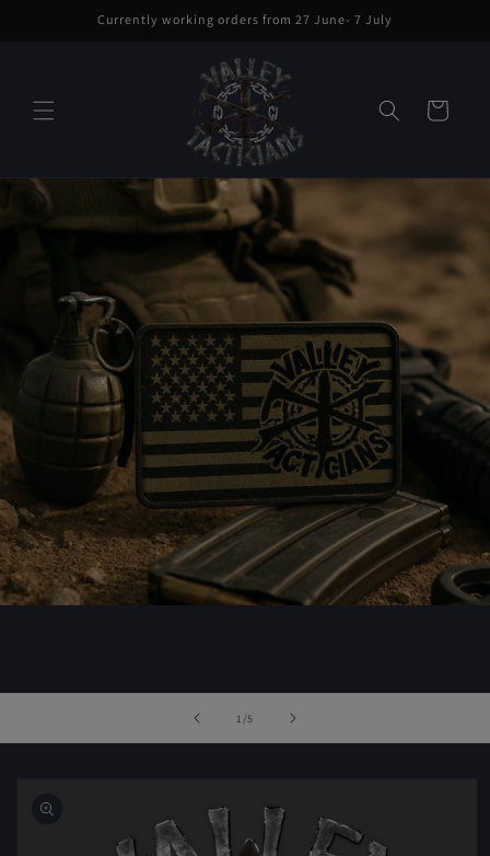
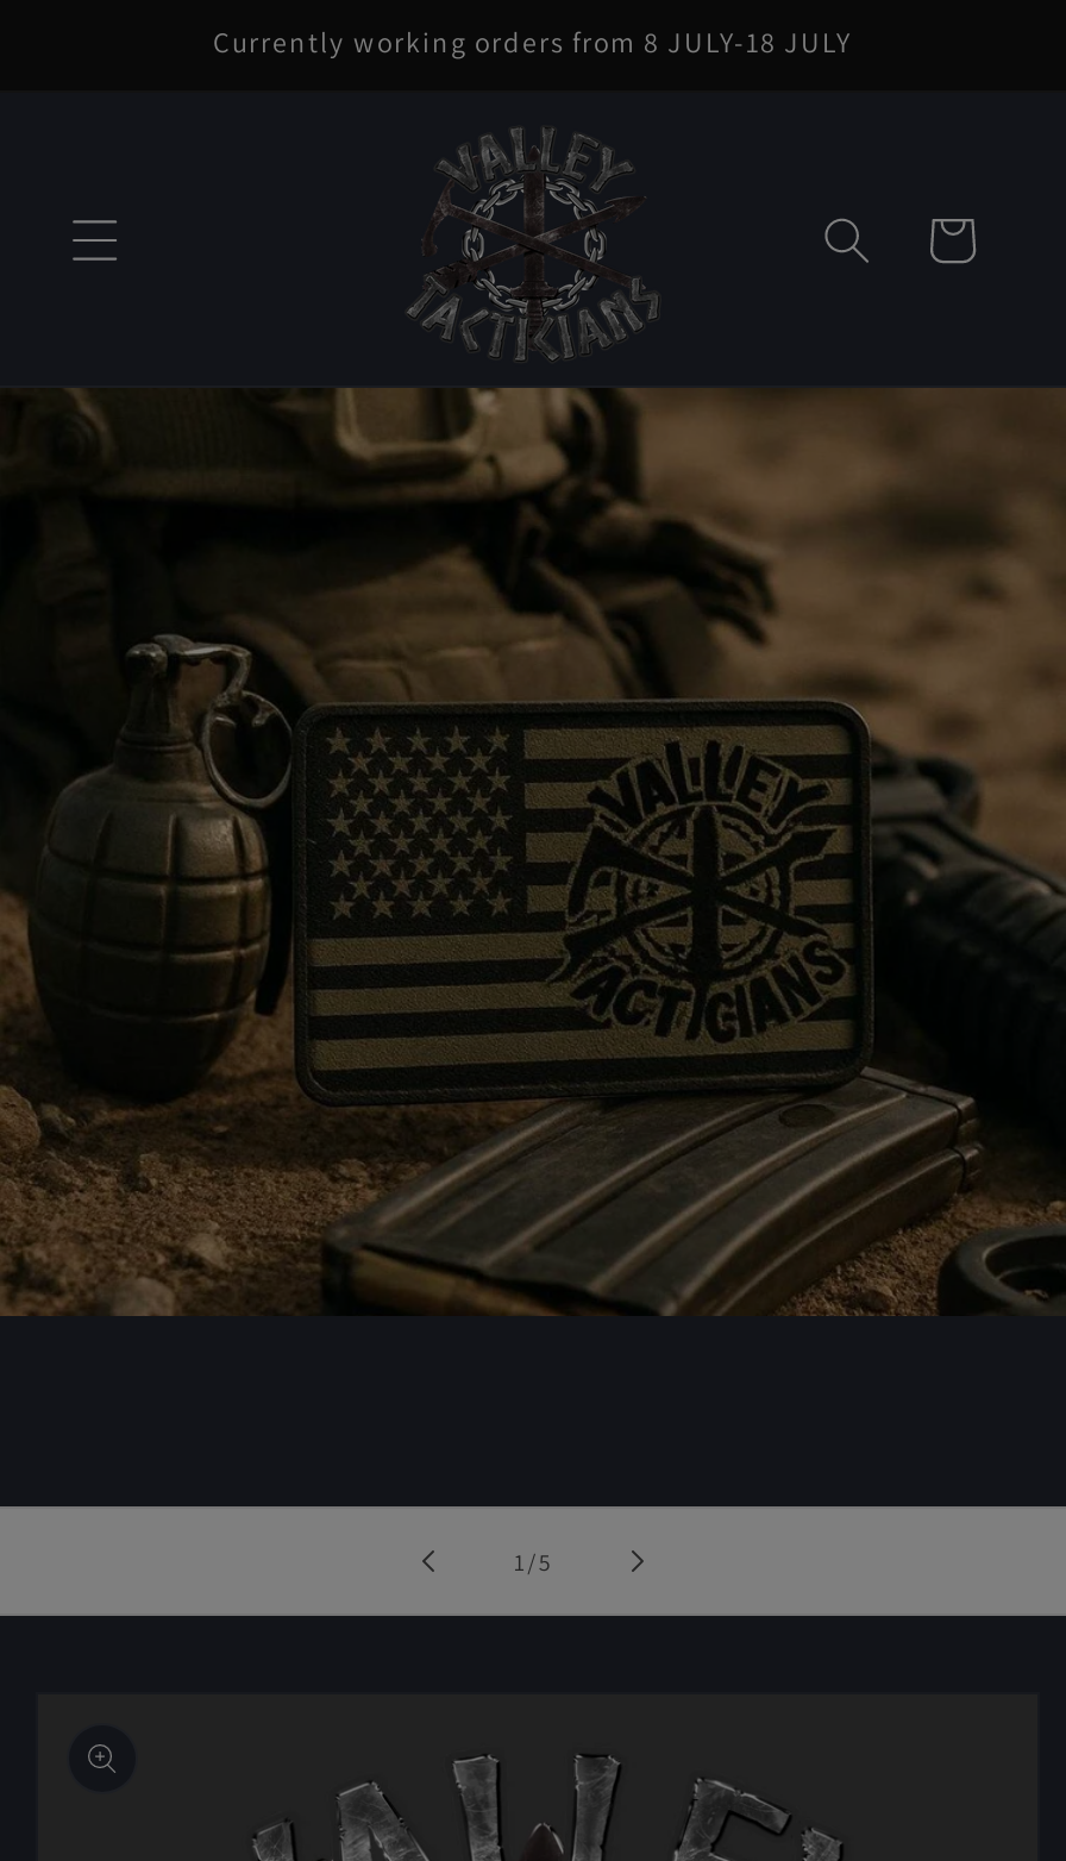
- Currently working orders from 27 June- 7 July
+ Currently working orders from 8 JULY-18 JULY
